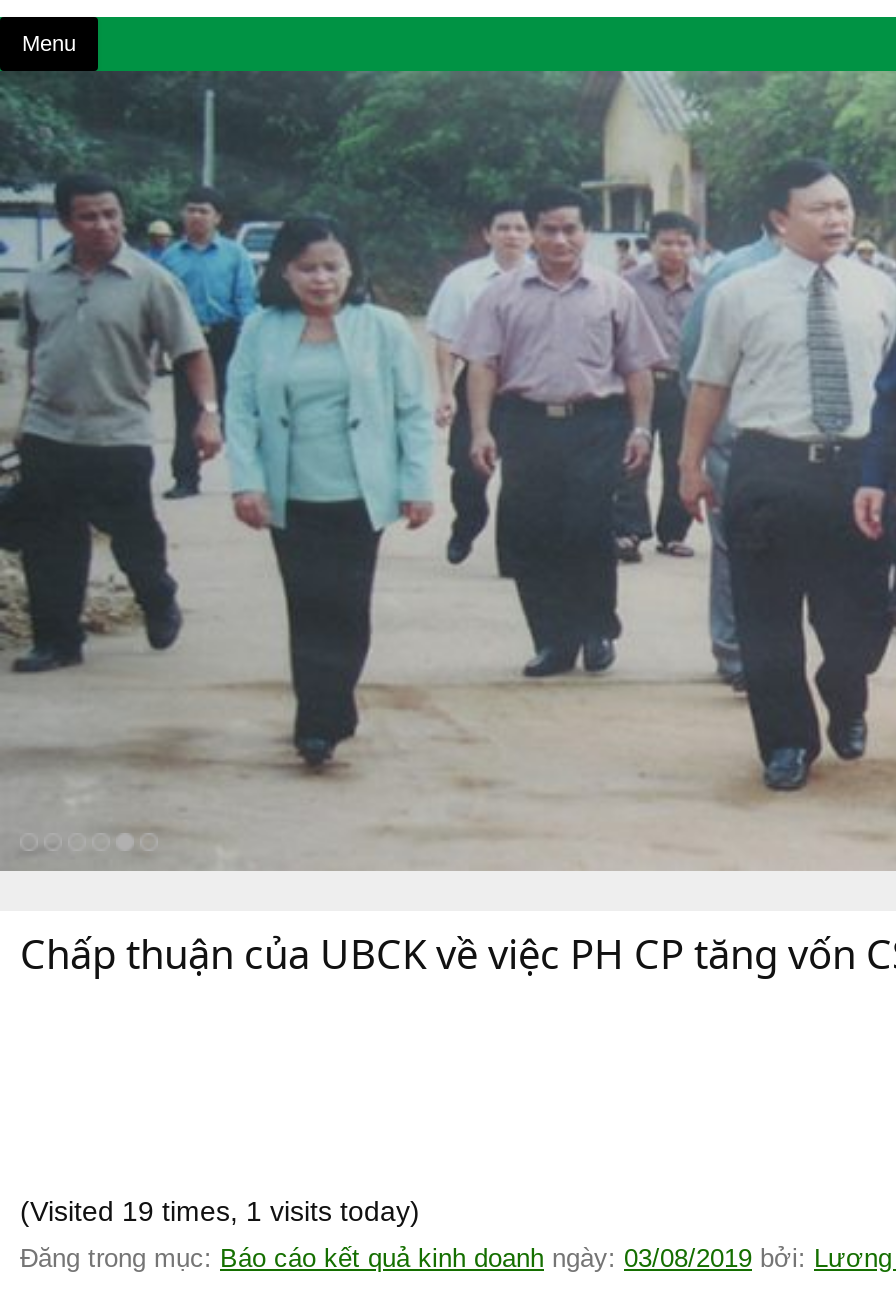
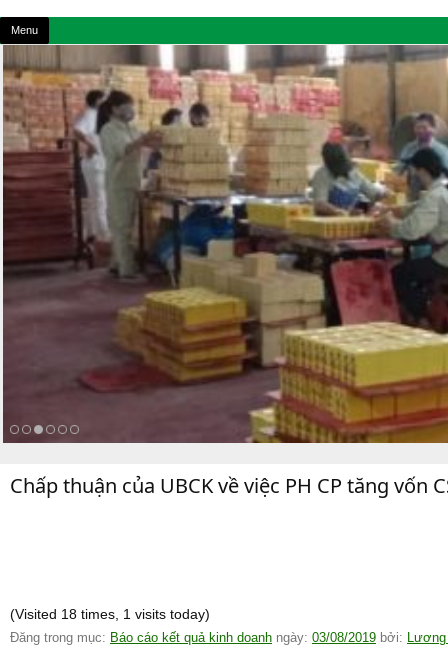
- [image]
+ [image]

- (Visited 19 times, 1 visits today)
+ (Visited 18 times, 1 visits today)
